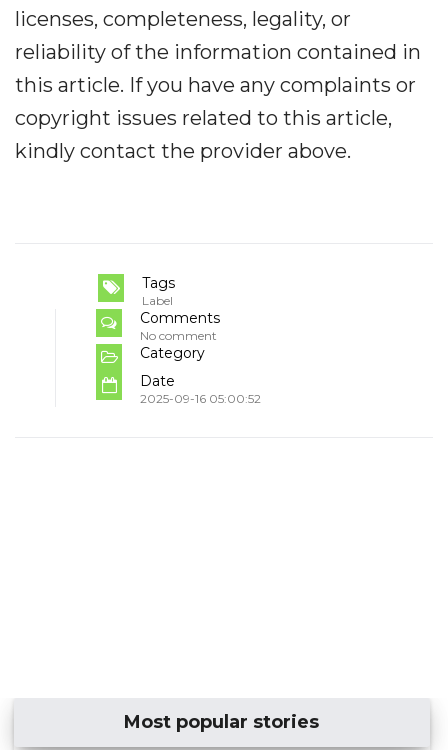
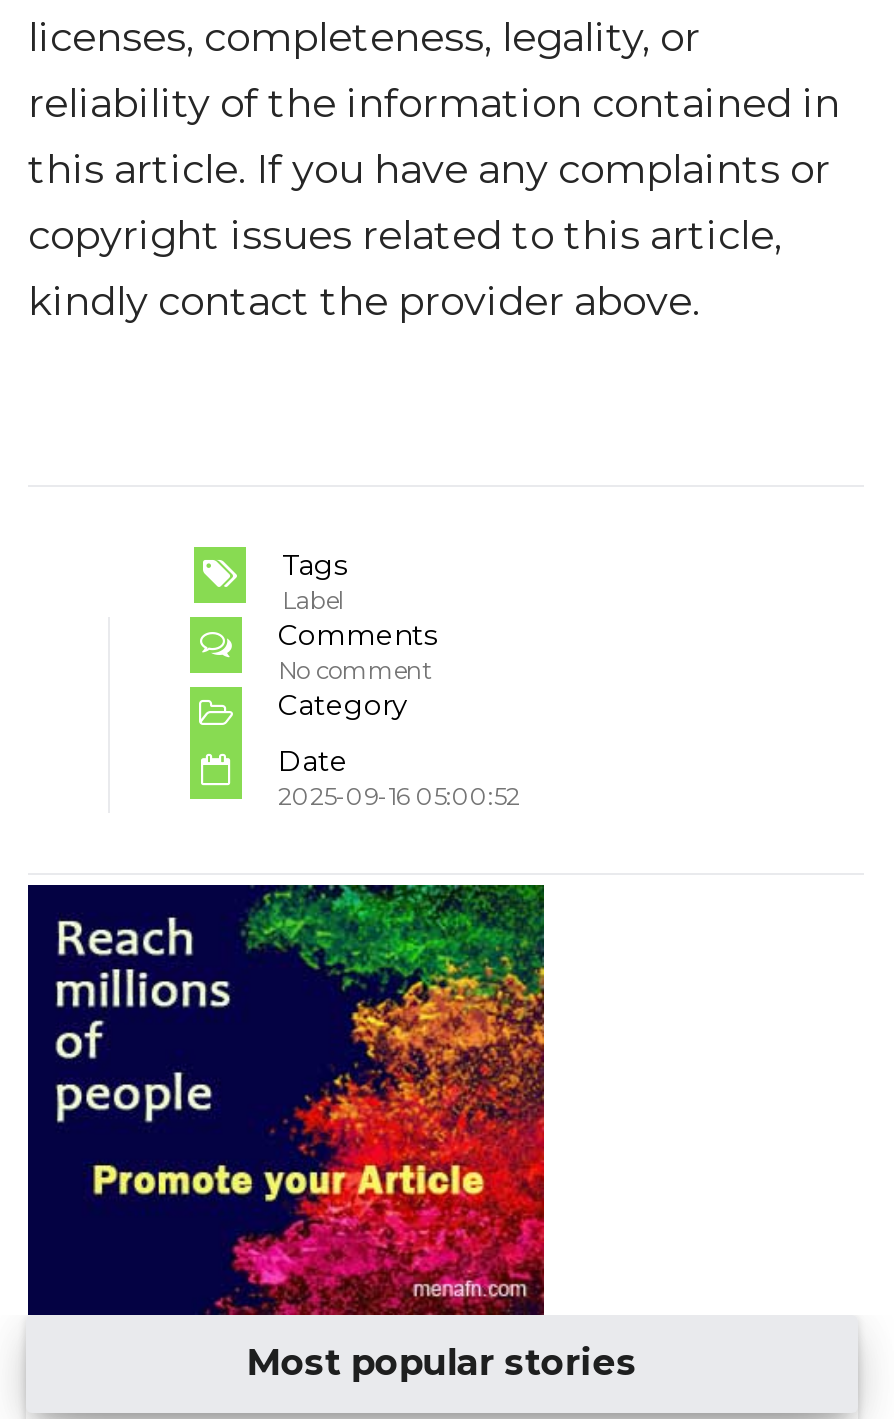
+ [image]
